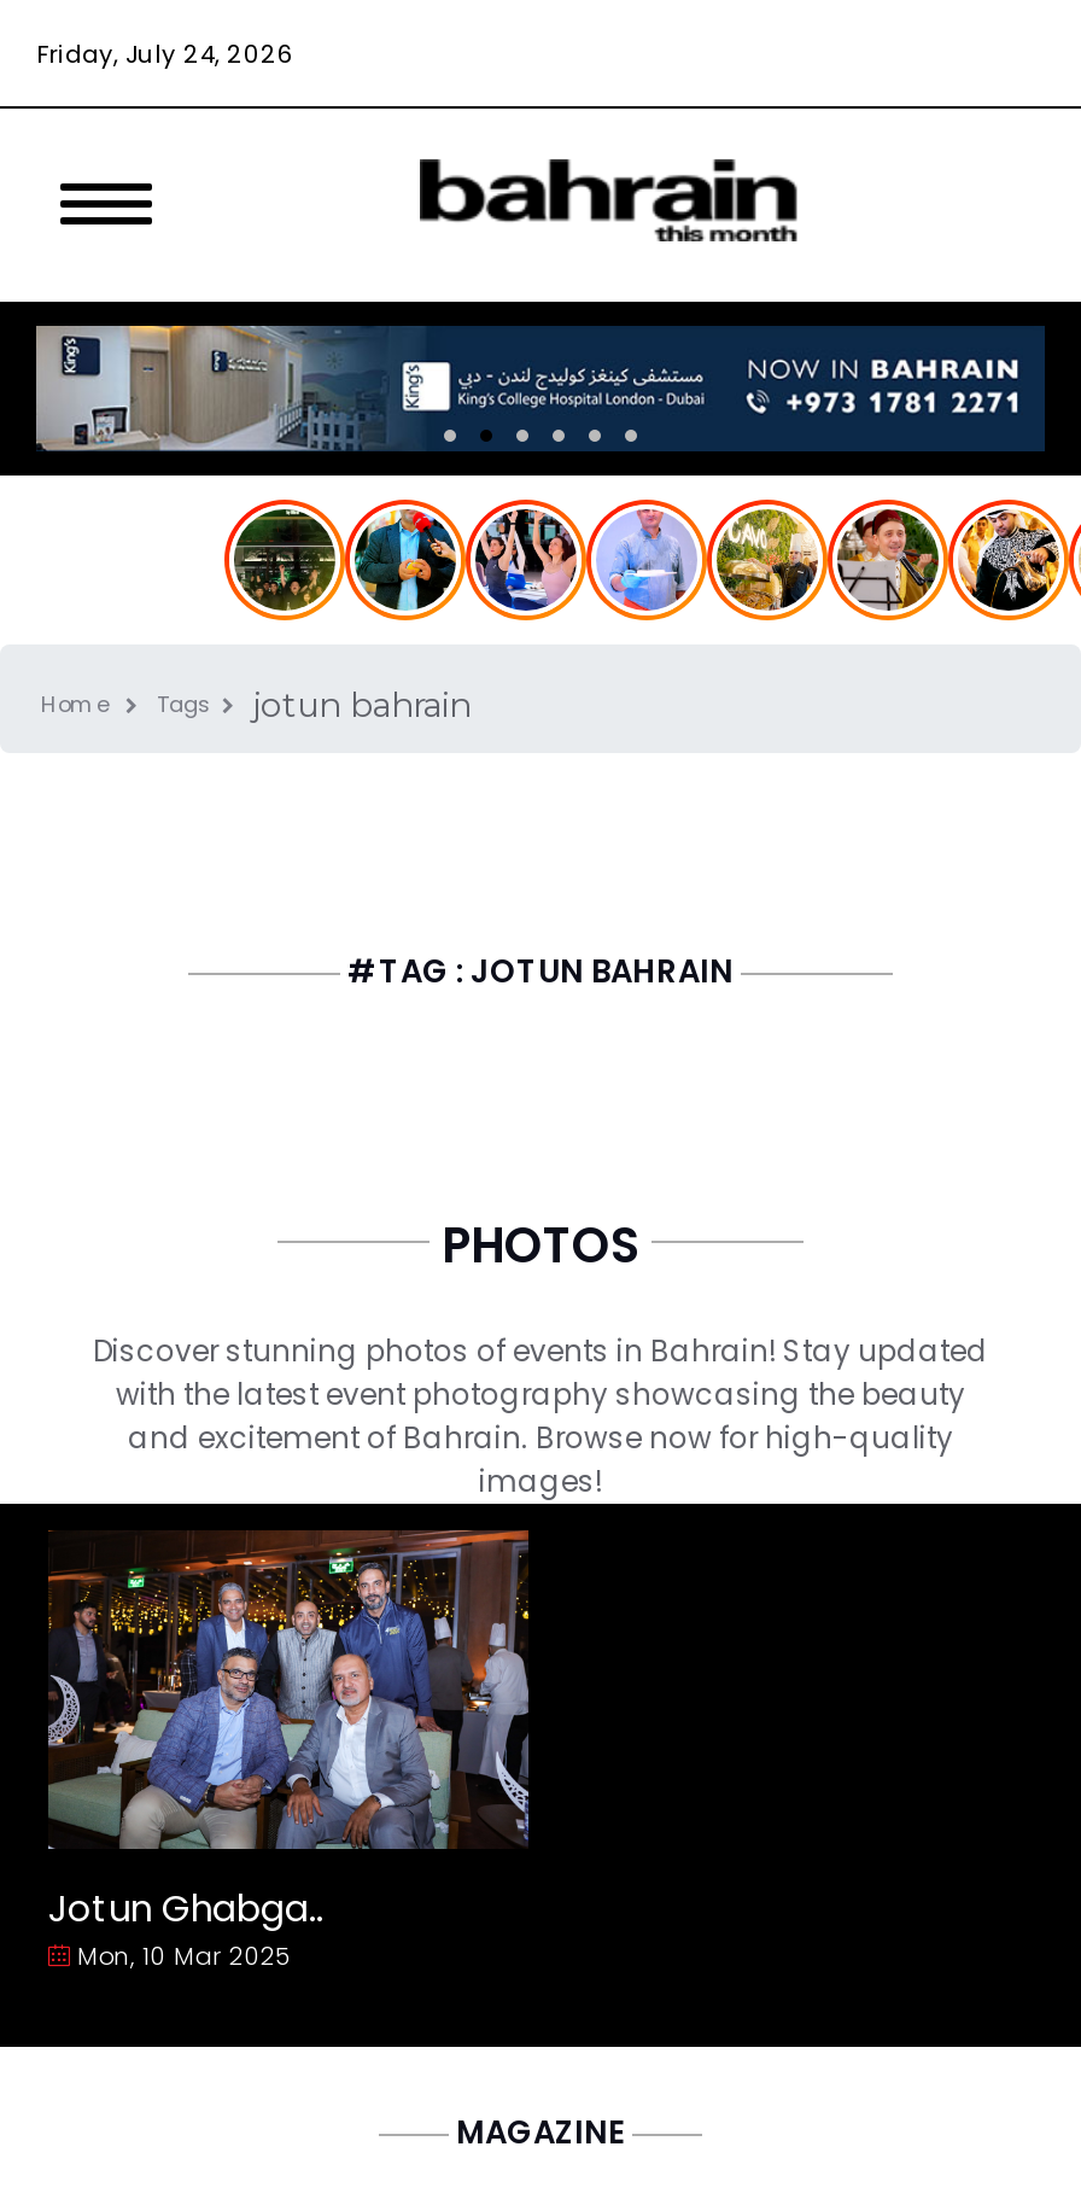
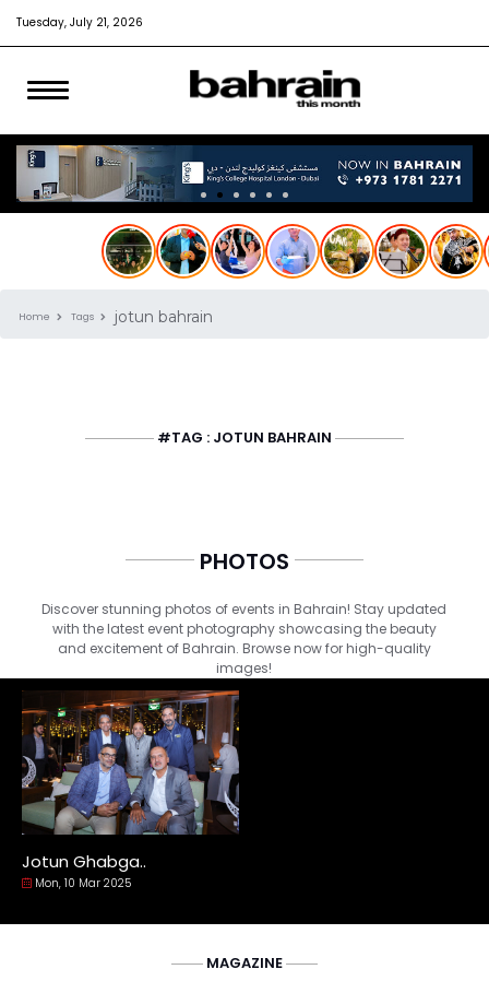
- Friday, July 24, 2026
+ Tuesday, July 21, 2026
